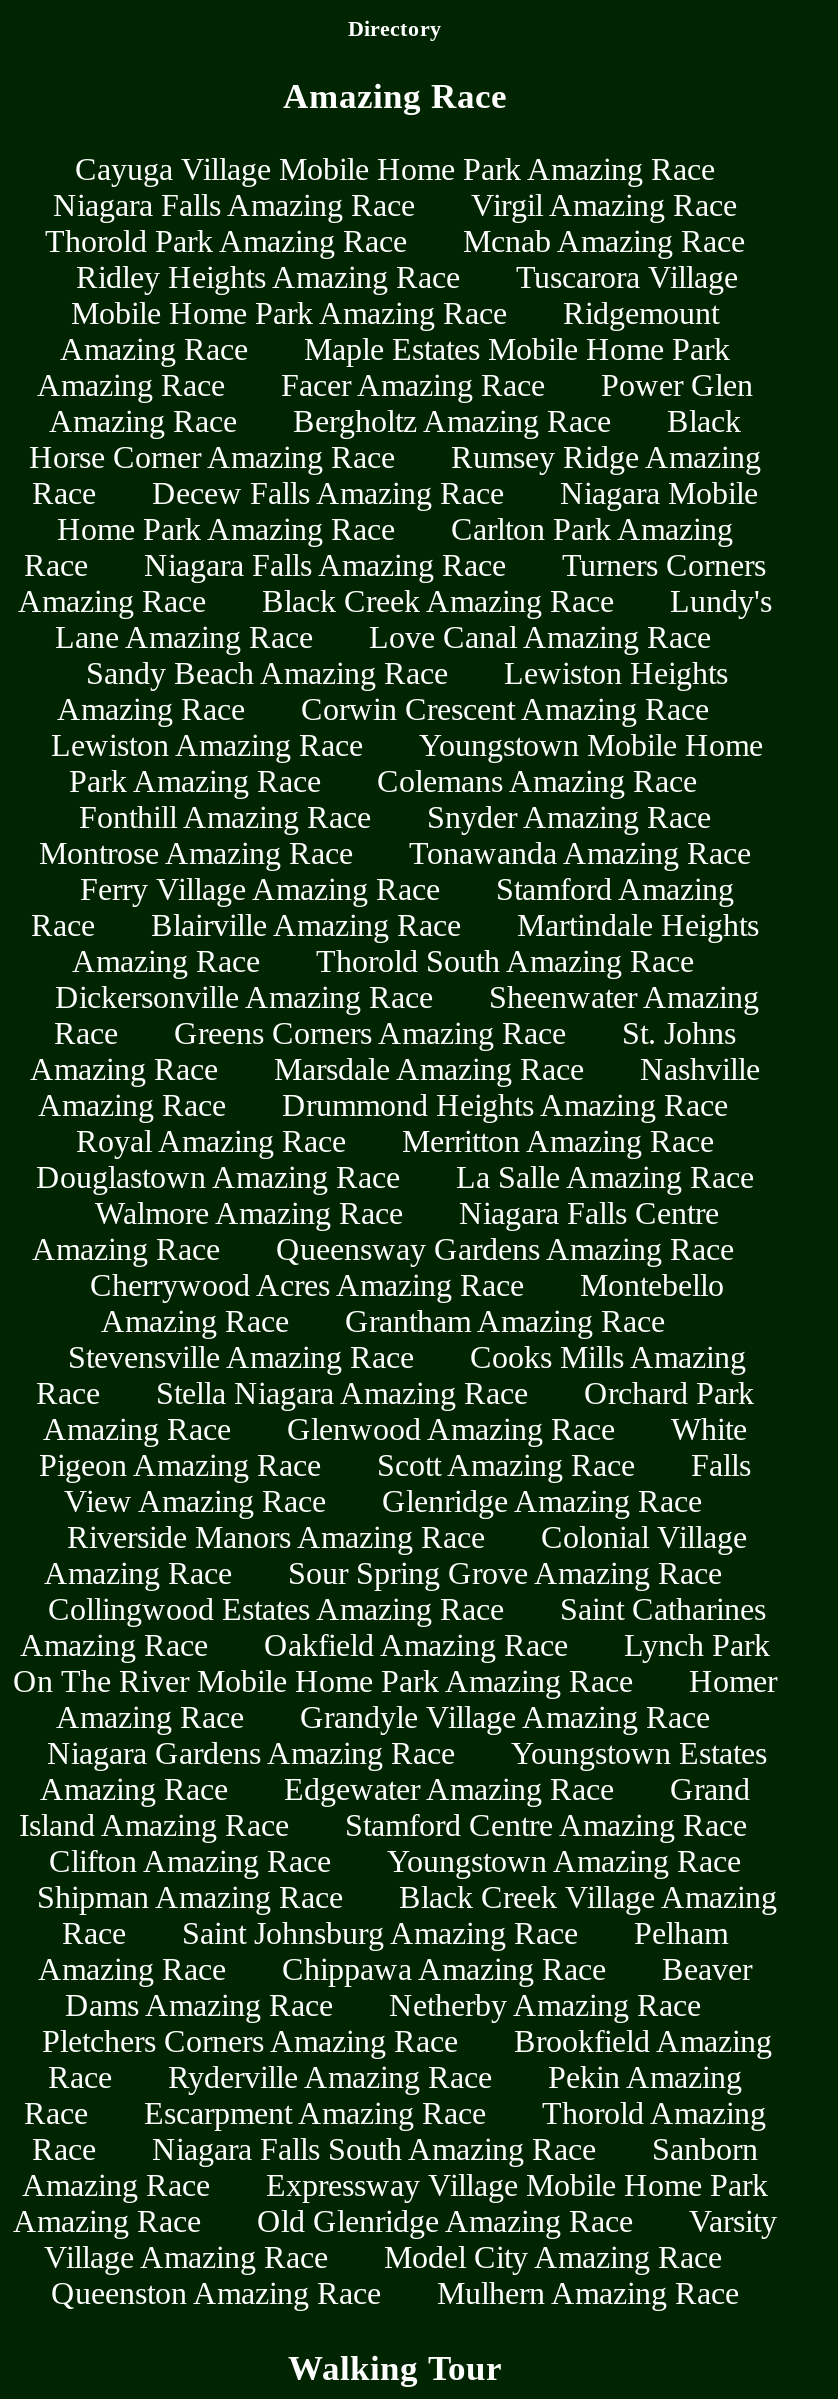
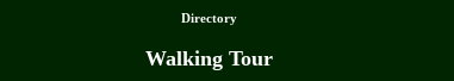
- Amazing Race
- Cayuga Village Mobile Home Park Amazing Race
- Niagara Falls Amazing Race
- Virgil Amazing Race
- Thorold Park Amazing Race
- Mcnab Amazing Race
- Ridley Heights Amazing Race
- Tuscarora Village
- Mobile Home Park Amazing Race
- Ridgemount
- Amazing Race
- Maple Estates Mobile Home Park
- Amazing Race
- Facer Amazing Race
- Power Glen
- Amazing Race
- Bergholtz Amazing Race
- Black
- Horse Corner Amazing Race
- Rumsey Ridge Amazing
- Race
- Decew Falls Amazing Race
- Niagara Mobile
- Home Park Amazing Race
- Carlton Park Amazing
- Race
- Niagara Falls Amazing Race
- Turners Corners
- Amazing Race
- Black Creek Amazing Race
- Lundy's
- Lane Amazing Race
- Love Canal Amazing Race
- Sandy Beach Amazing Race
- Lewiston Heights
- Amazing Race
- Corwin Crescent Amazing Race
- Lewiston Amazing Race
- Youngstown Mobile Home
- Park Amazing Race
- Colemans Amazing Race
- Fonthill Amazing Race
- Snyder Amazing Race
- Montrose Amazing Race
- Tonawanda Amazing Race
- Ferry Village Amazing Race
- Stamford Amazing
- Race
- Blairville Amazing Race
- Martindale Heights
- Amazing Race
- Thorold South Amazing Race
- Dickersonville Amazing Race
- Sheenwater Amazing
- Race
- Greens Corners Amazing Race
- St. Johns
- Amazing Race
- Marsdale Amazing Race
- Nashville
- Amazing Race
- Drummond Heights Amazing Race
- Royal Amazing Race
- Merritton Amazing Race
- Douglastown Amazing Race
- La Salle Amazing Race
- Walmore Amazing Race
- Niagara Falls Centre
- Amazing Race
- Queensway Gardens Amazing Race
- Cherrywood Acres Amazing Race
- Montebello
- Amazing Race
- Grantham Amazing Race
- Stevensville Amazing Race
- Cooks Mills Amazing
- Race
- Stella Niagara Amazing Race
- Orchard Park
- Amazing Race
- Glenwood Amazing Race
- White
- Pigeon Amazing Race
- Scott Amazing Race
- Falls
- View Amazing Race
- Glenridge Amazing Race
- Riverside Manors Amazing Race
- Colonial Village
- Amazing Race
- Sour Spring Grove Amazing Race
- Collingwood Estates Amazing Race
- Saint Catharines
- Amazing Race
- Oakfield Amazing Race
- Lynch Park
- On The River Mobile Home Park Amazing Race
- Homer
- Amazing Race
- Grandyle Village Amazing Race
- Niagara Gardens Amazing Race
- Youngstown Estates
- Amazing Race
- Edgewater Amazing Race
- Grand
- Island Amazing Race
- Stamford Centre Amazing Race
- Clifton Amazing Race
- Youngstown Amazing Race
- Shipman Amazing Race
- Black Creek Village Amazing
- Race
- Saint Johnsburg Amazing Race
- Pelham
- Amazing Race
- Chippawa Amazing Race
- Beaver
- Dams Amazing Race
- Netherby Amazing Race
- Pletchers Corners Amazing Race
- Brookfield Amazing
- Race
- Ryderville Amazing Race
- Pekin Amazing
- Race
- Escarpment Amazing Race
- Thorold Amazing
- Race
- Niagara Falls South Amazing Race
- Sanborn
- Amazing Race
- Expressway Village Mobile Home Park
- Amazing Race
- Old Glenridge Amazing Race
- Varsity
- Village Amazing Race
- Model City Amazing Race
- Queenston Amazing Race
- Mulhern Amazing Race
